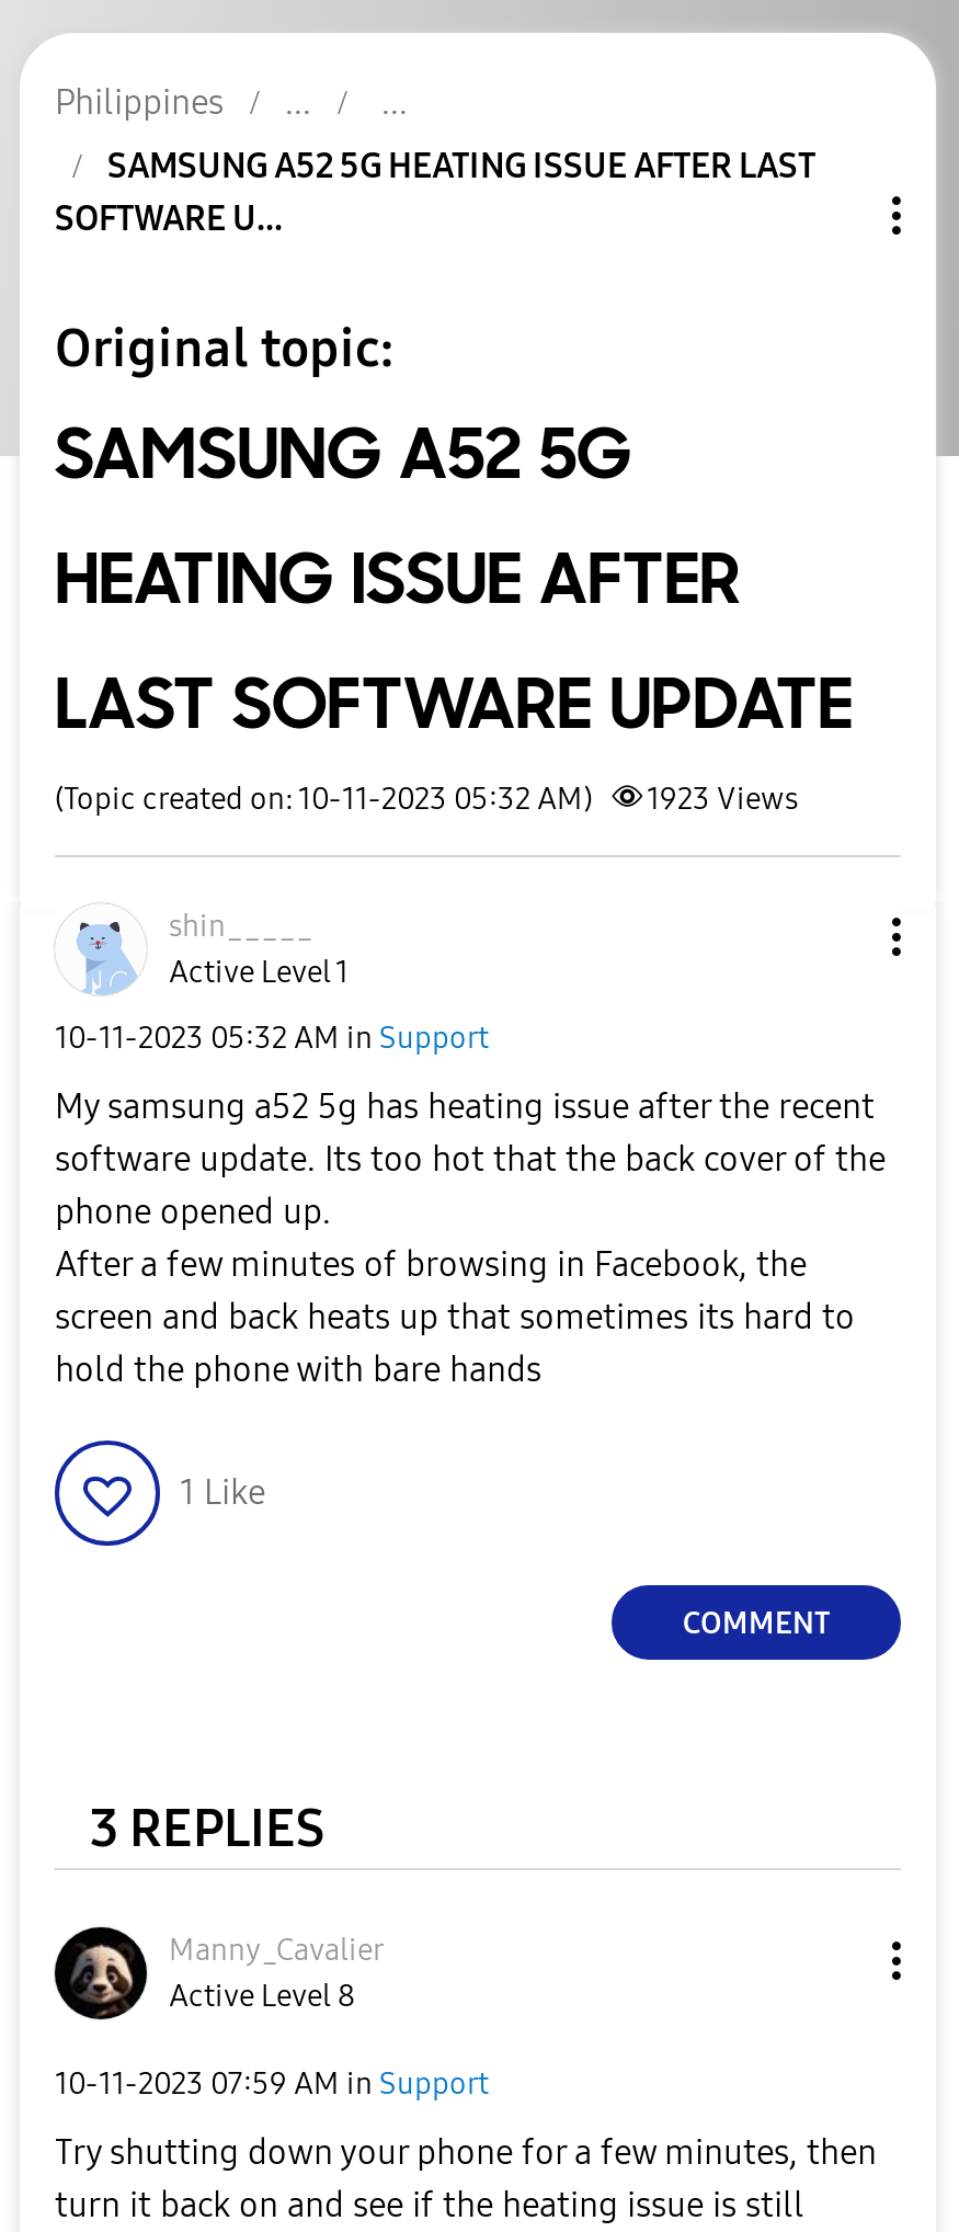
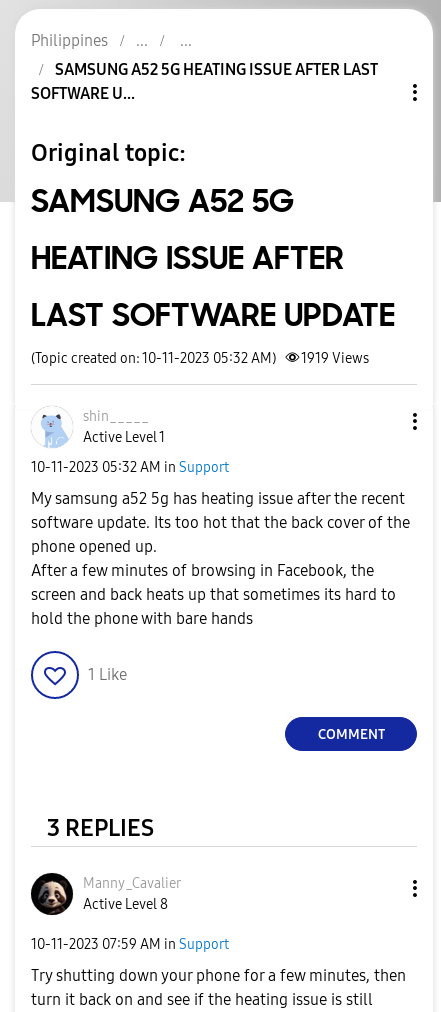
- (Topic created on: 10-11-2023 05:32 AM) 1923 Views
+ (Topic created on: 10-11-2023 05:32 AM) 1919 Views
